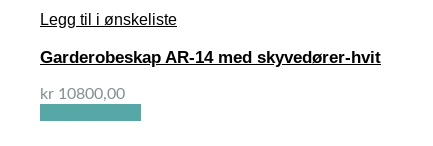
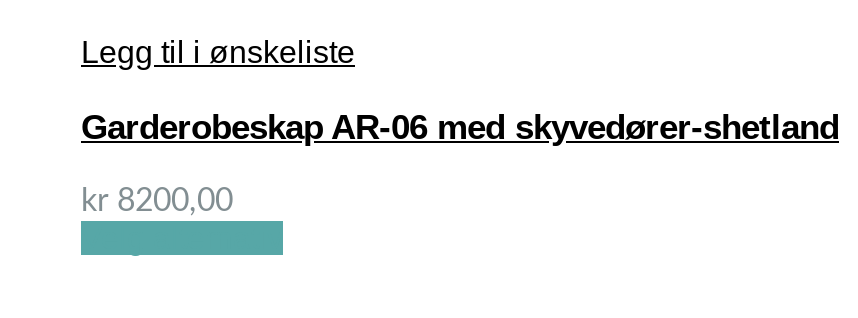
- Garderobeskap AR-14 med skyvedører-hvit
+ Garderobeskap AR-06 med skyvedører-shetland

- kr 10800,00
+ kr 8200,00
